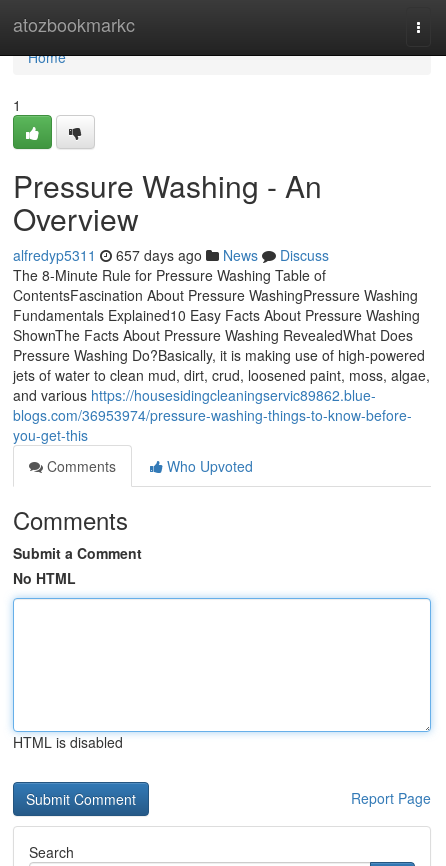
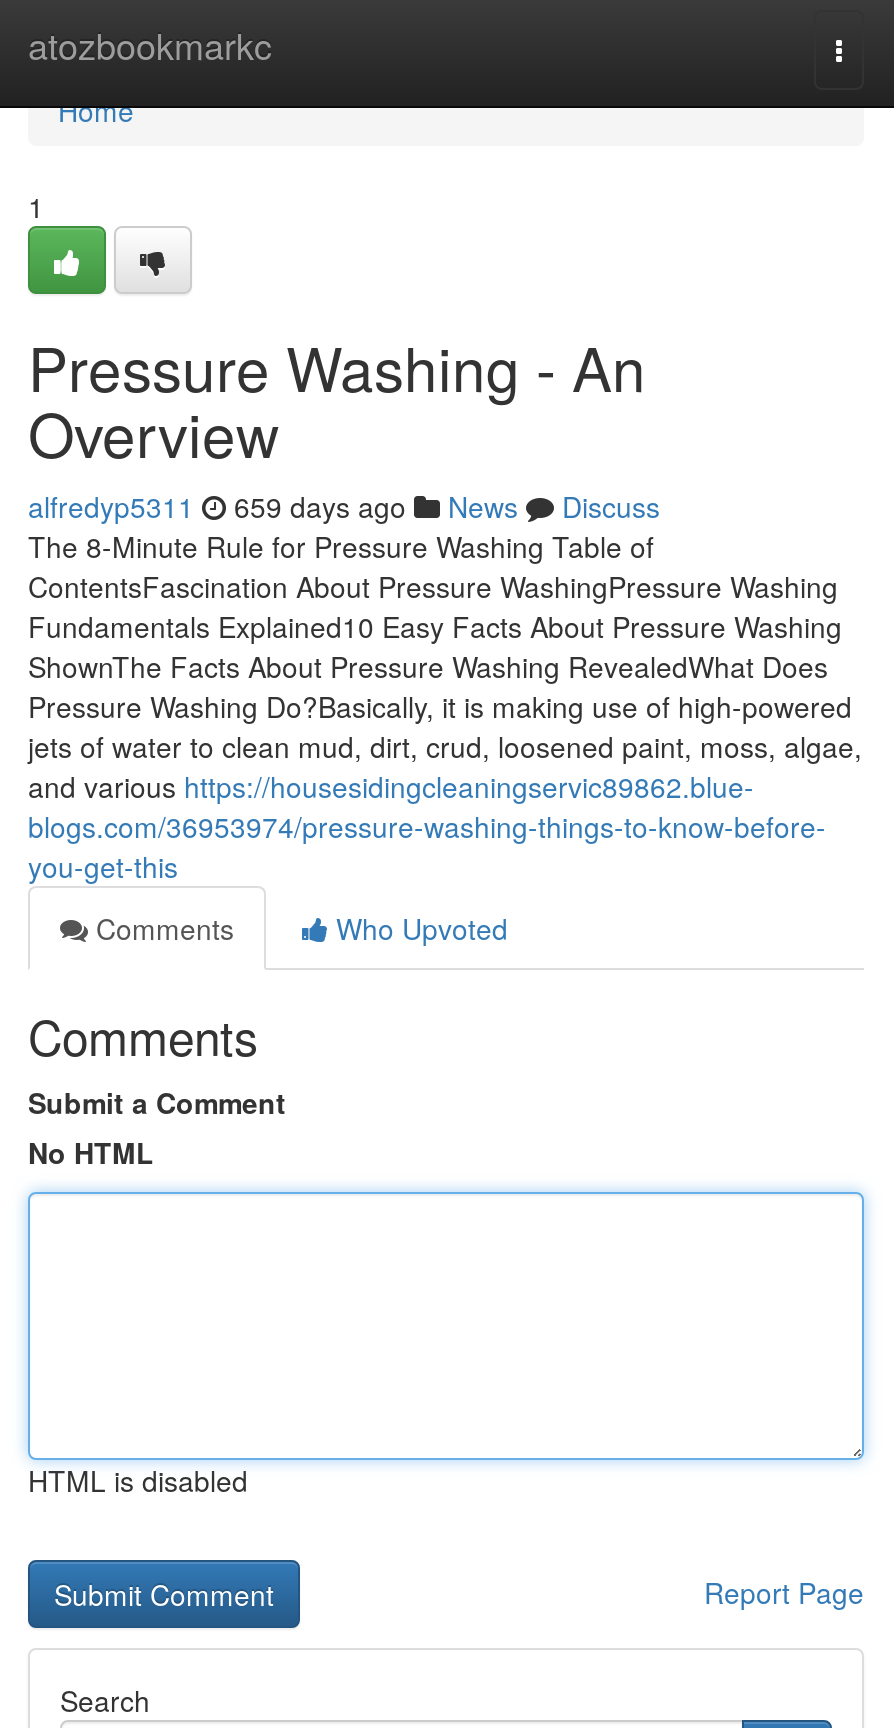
- alfredyp5311 657 days ago News Discuss
+ alfredyp5311 659 days ago News Discuss
